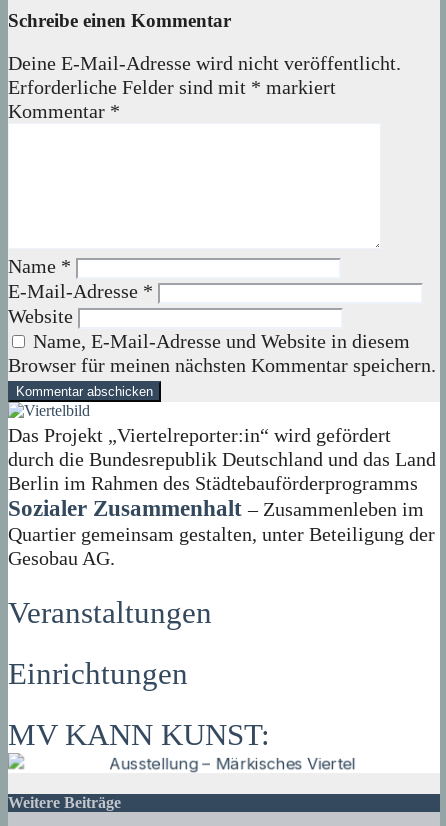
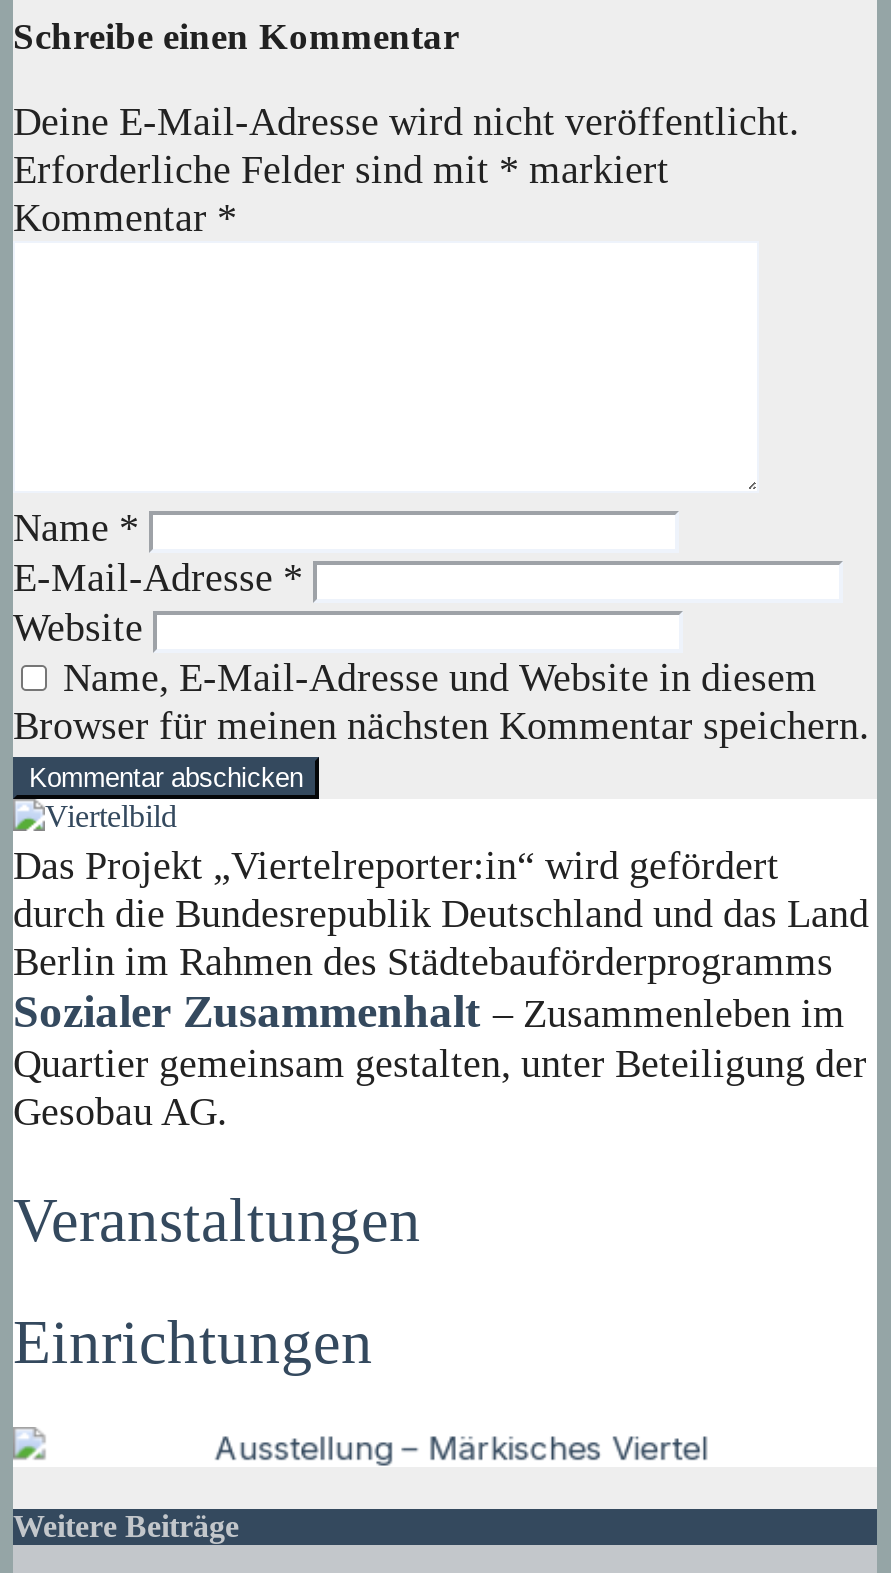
- MV KANN KUNST:
